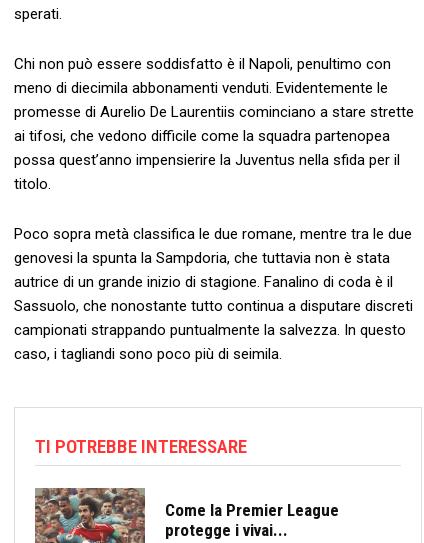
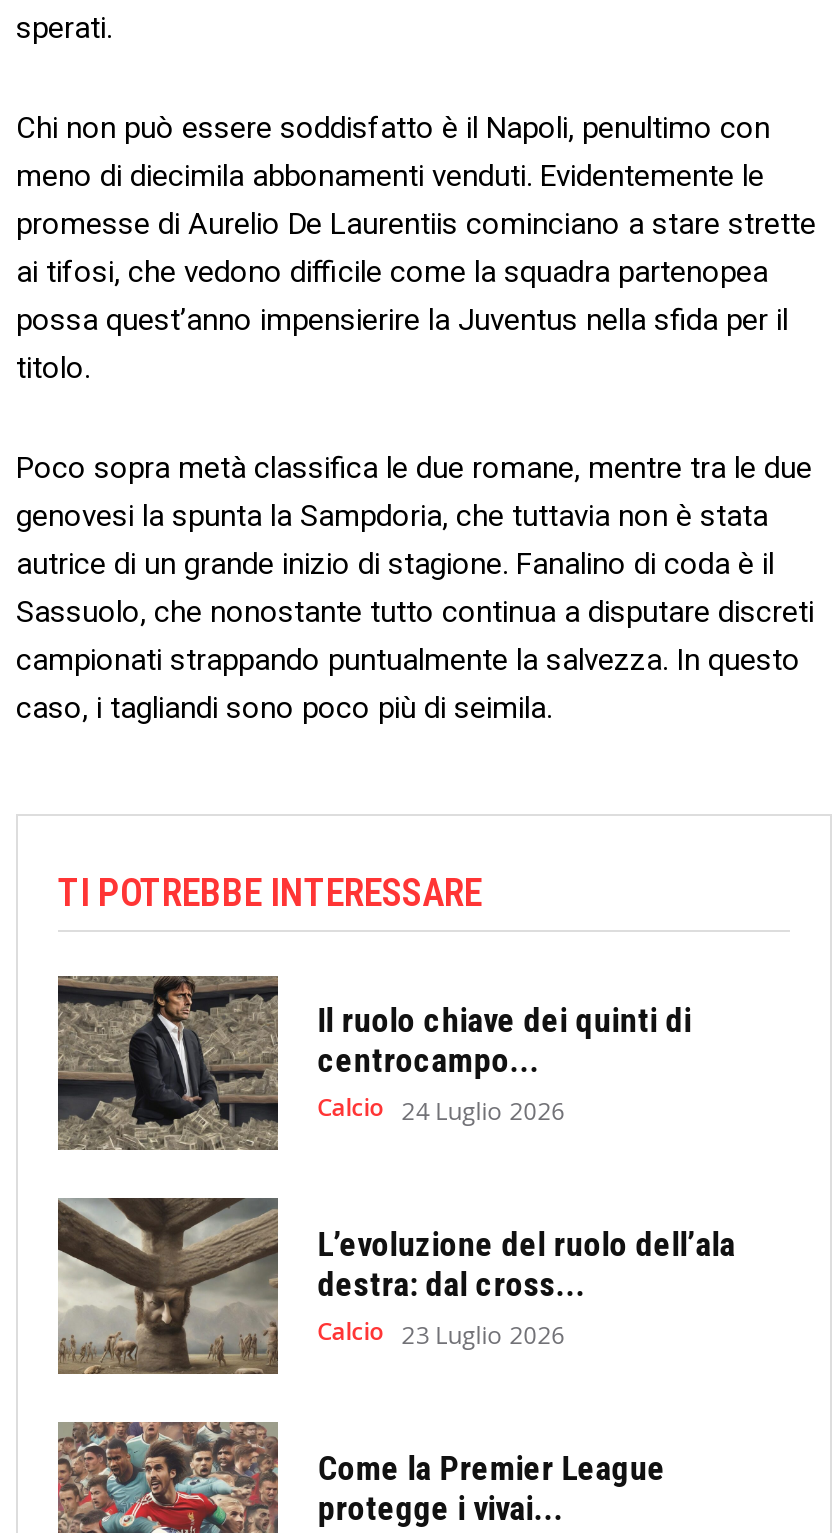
+ [image]
+ Il ruolo chiave dei quinti di
+ centrocampo...
+ Calcio 24 Luglio 2026
+ L’evoluzione del ruolo dell’ala
+ destra: dal cross...
+ Calcio 23 Luglio 2026

+ [image]
